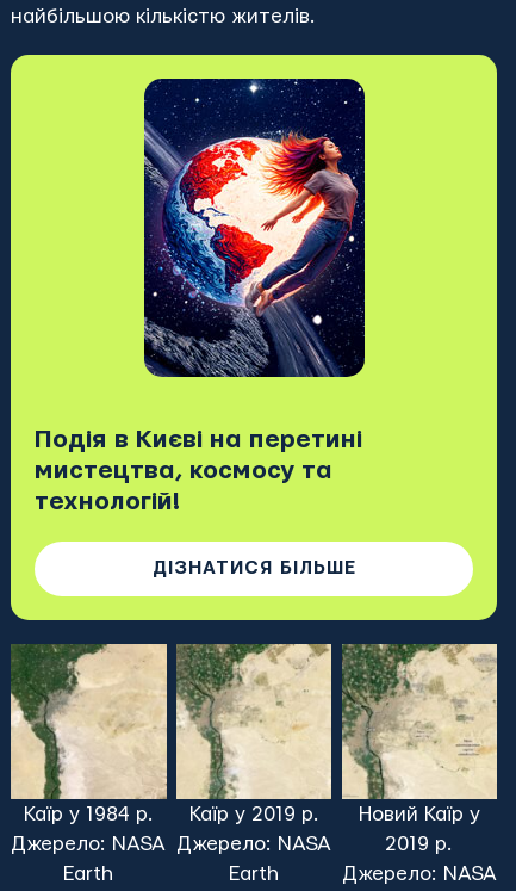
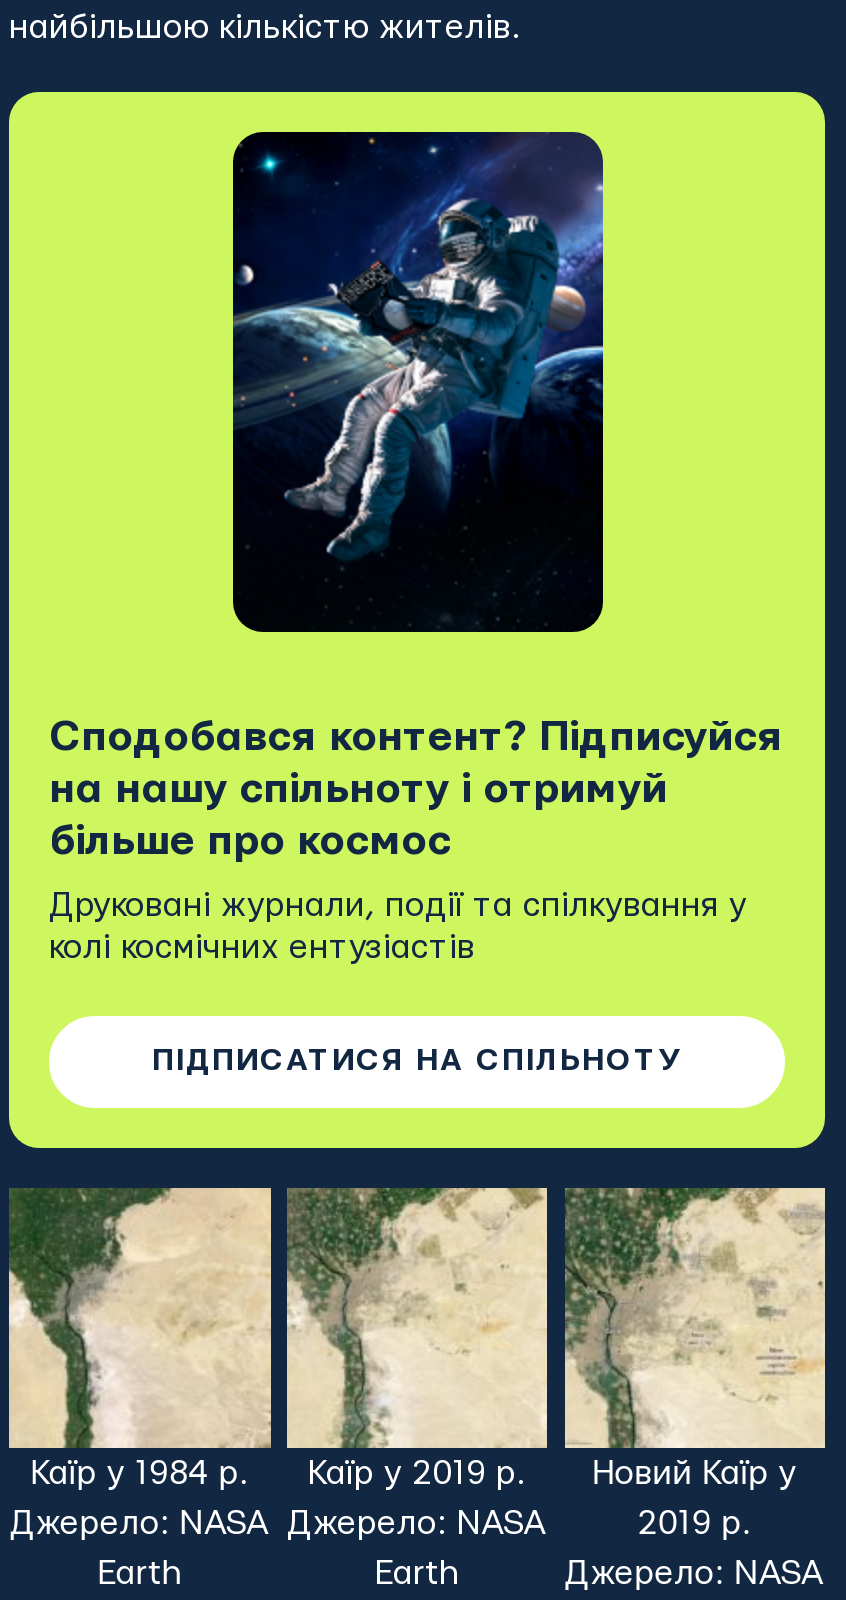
- [image]
+ [image]

- Подія в Києві на перетині
- мистецтва, космосу та
- технологій!
- ДІЗНАТИСЯ БІЛЬШЕ
+ Сподобався контент? Підписуйся
+ на нашу спільноту і отримуй
+ більше про космос
+ Друковані журнали, події та спілкування у
+ колі космічних ентузіастів
+ ПІДПИСАТИСЯ НА СПІЛЬНОТУ
